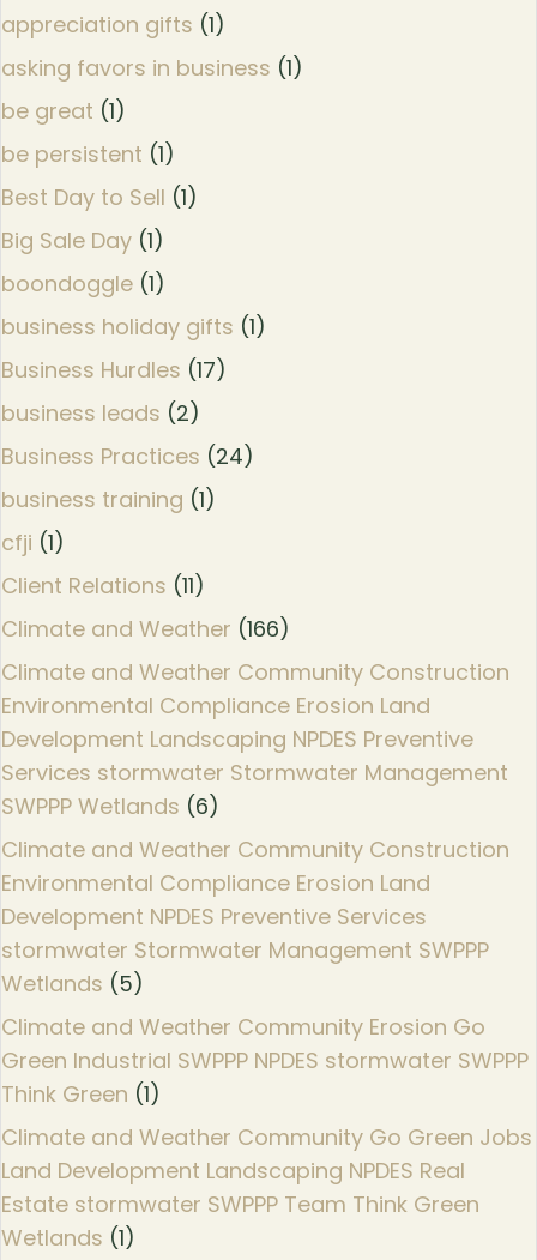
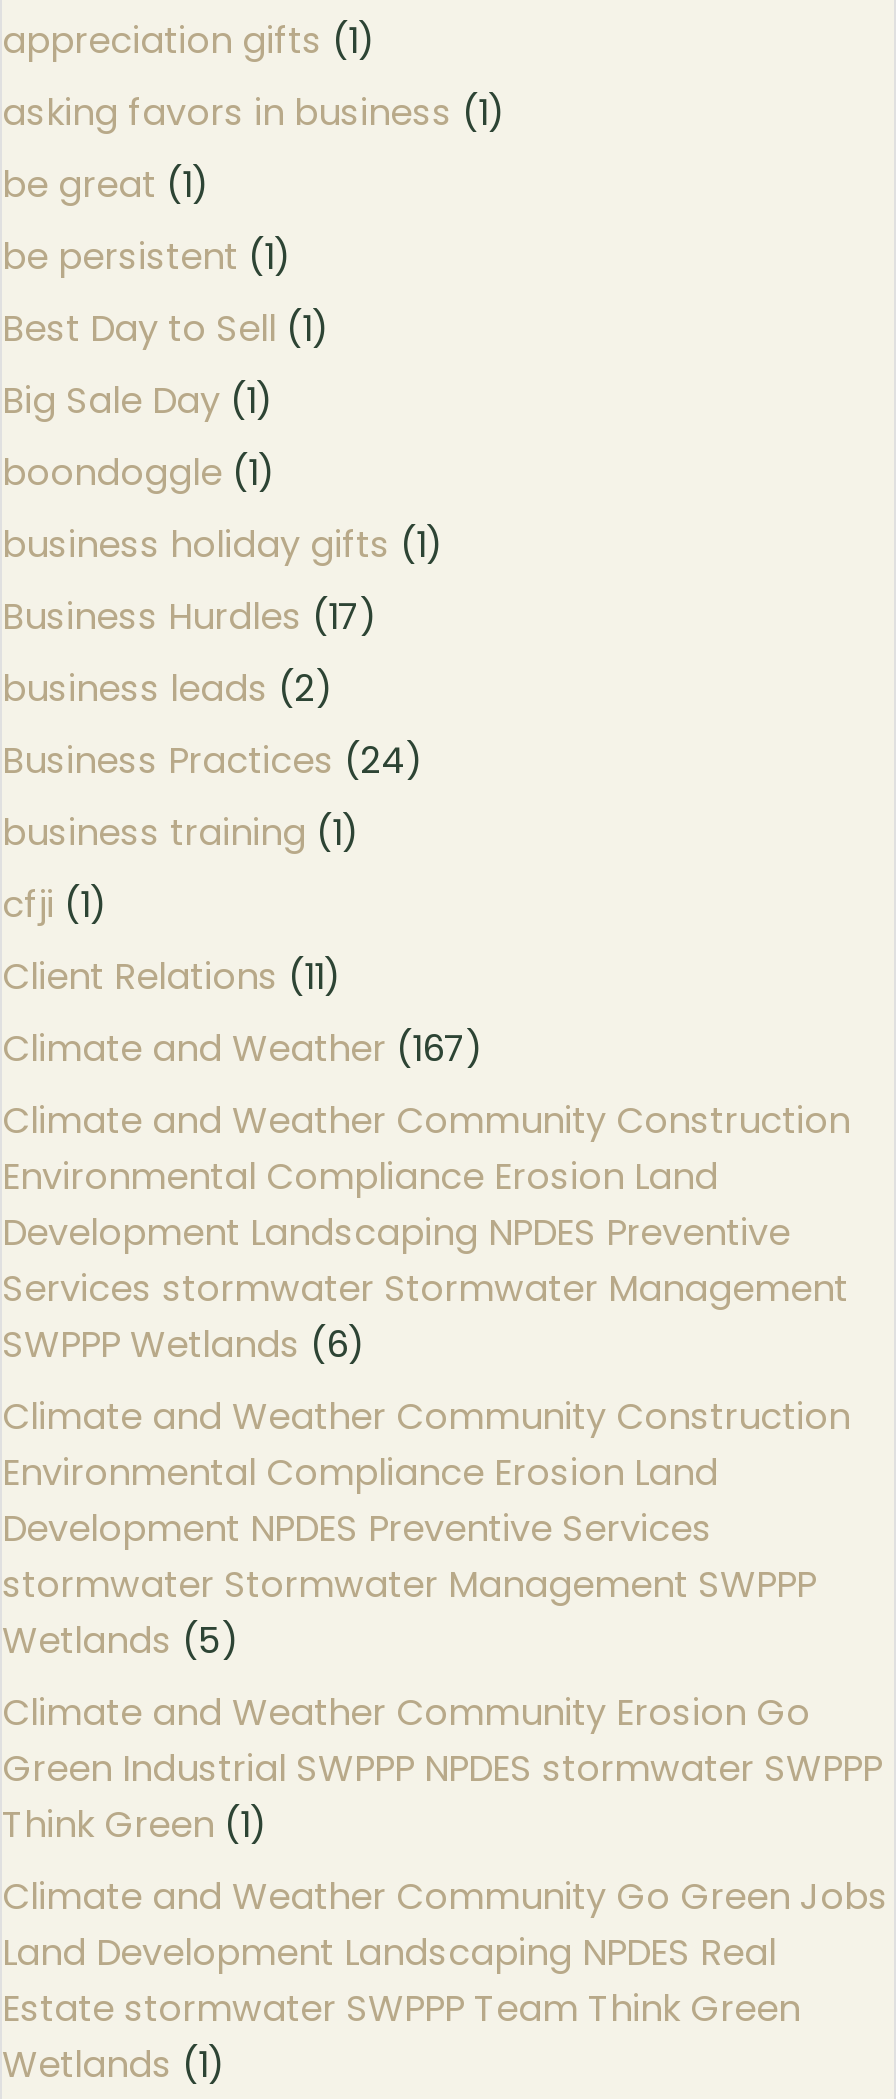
- Climate and Weather (166)
+ Climate and Weather (167)
